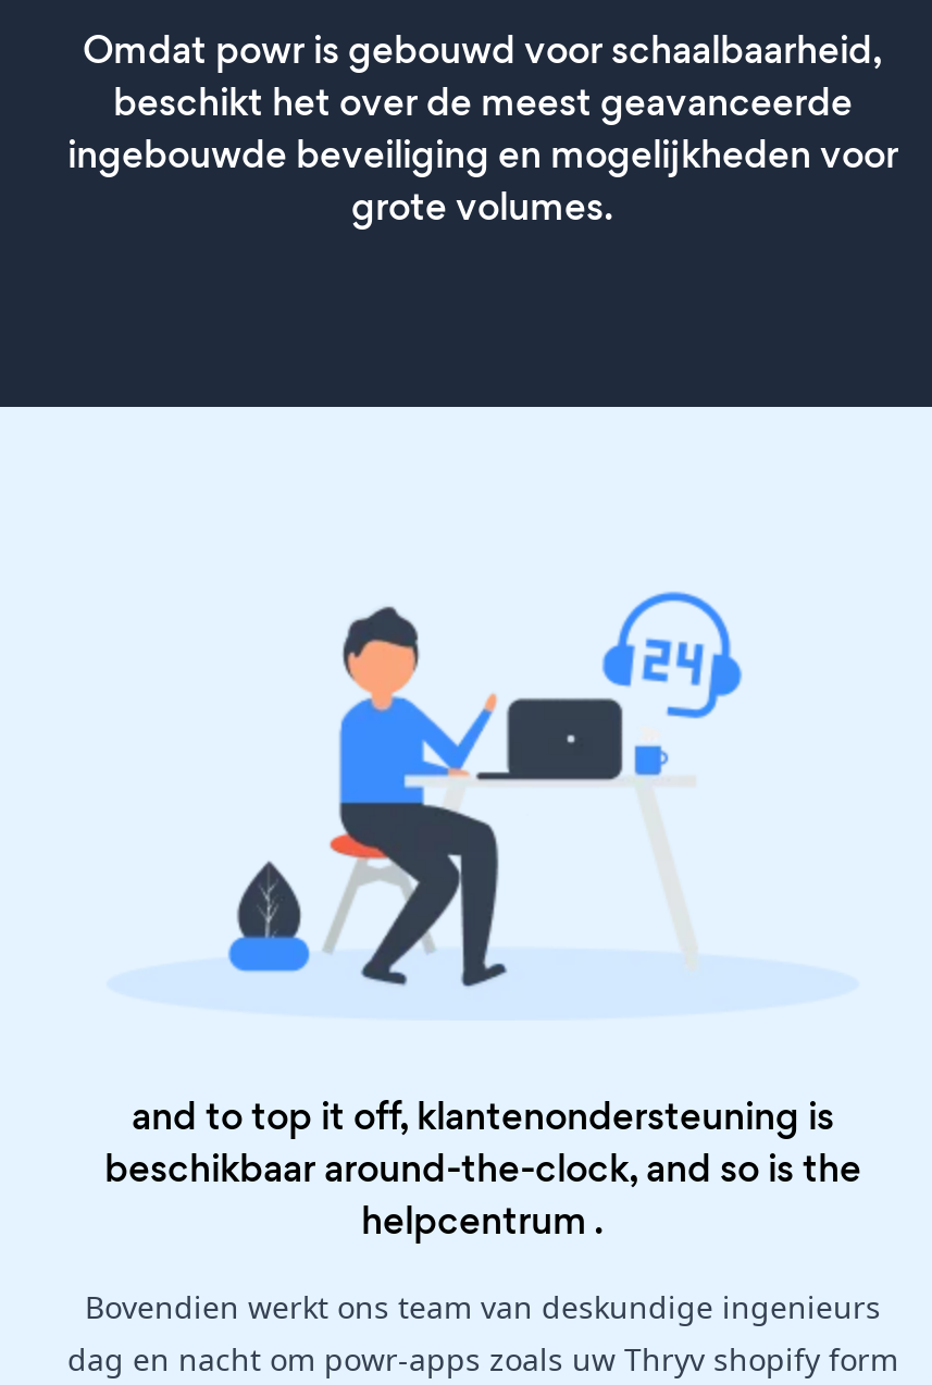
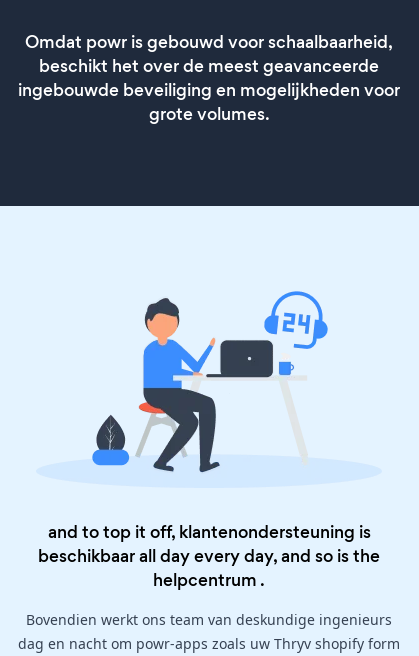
- beschikbaar around-the-clock, and so is the
+ beschikbaar all day every day, and so is the
